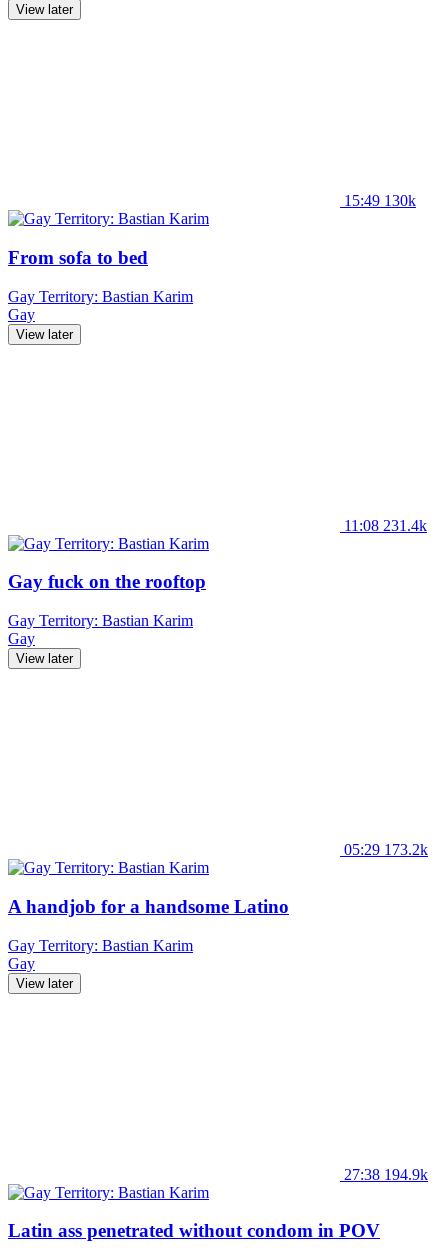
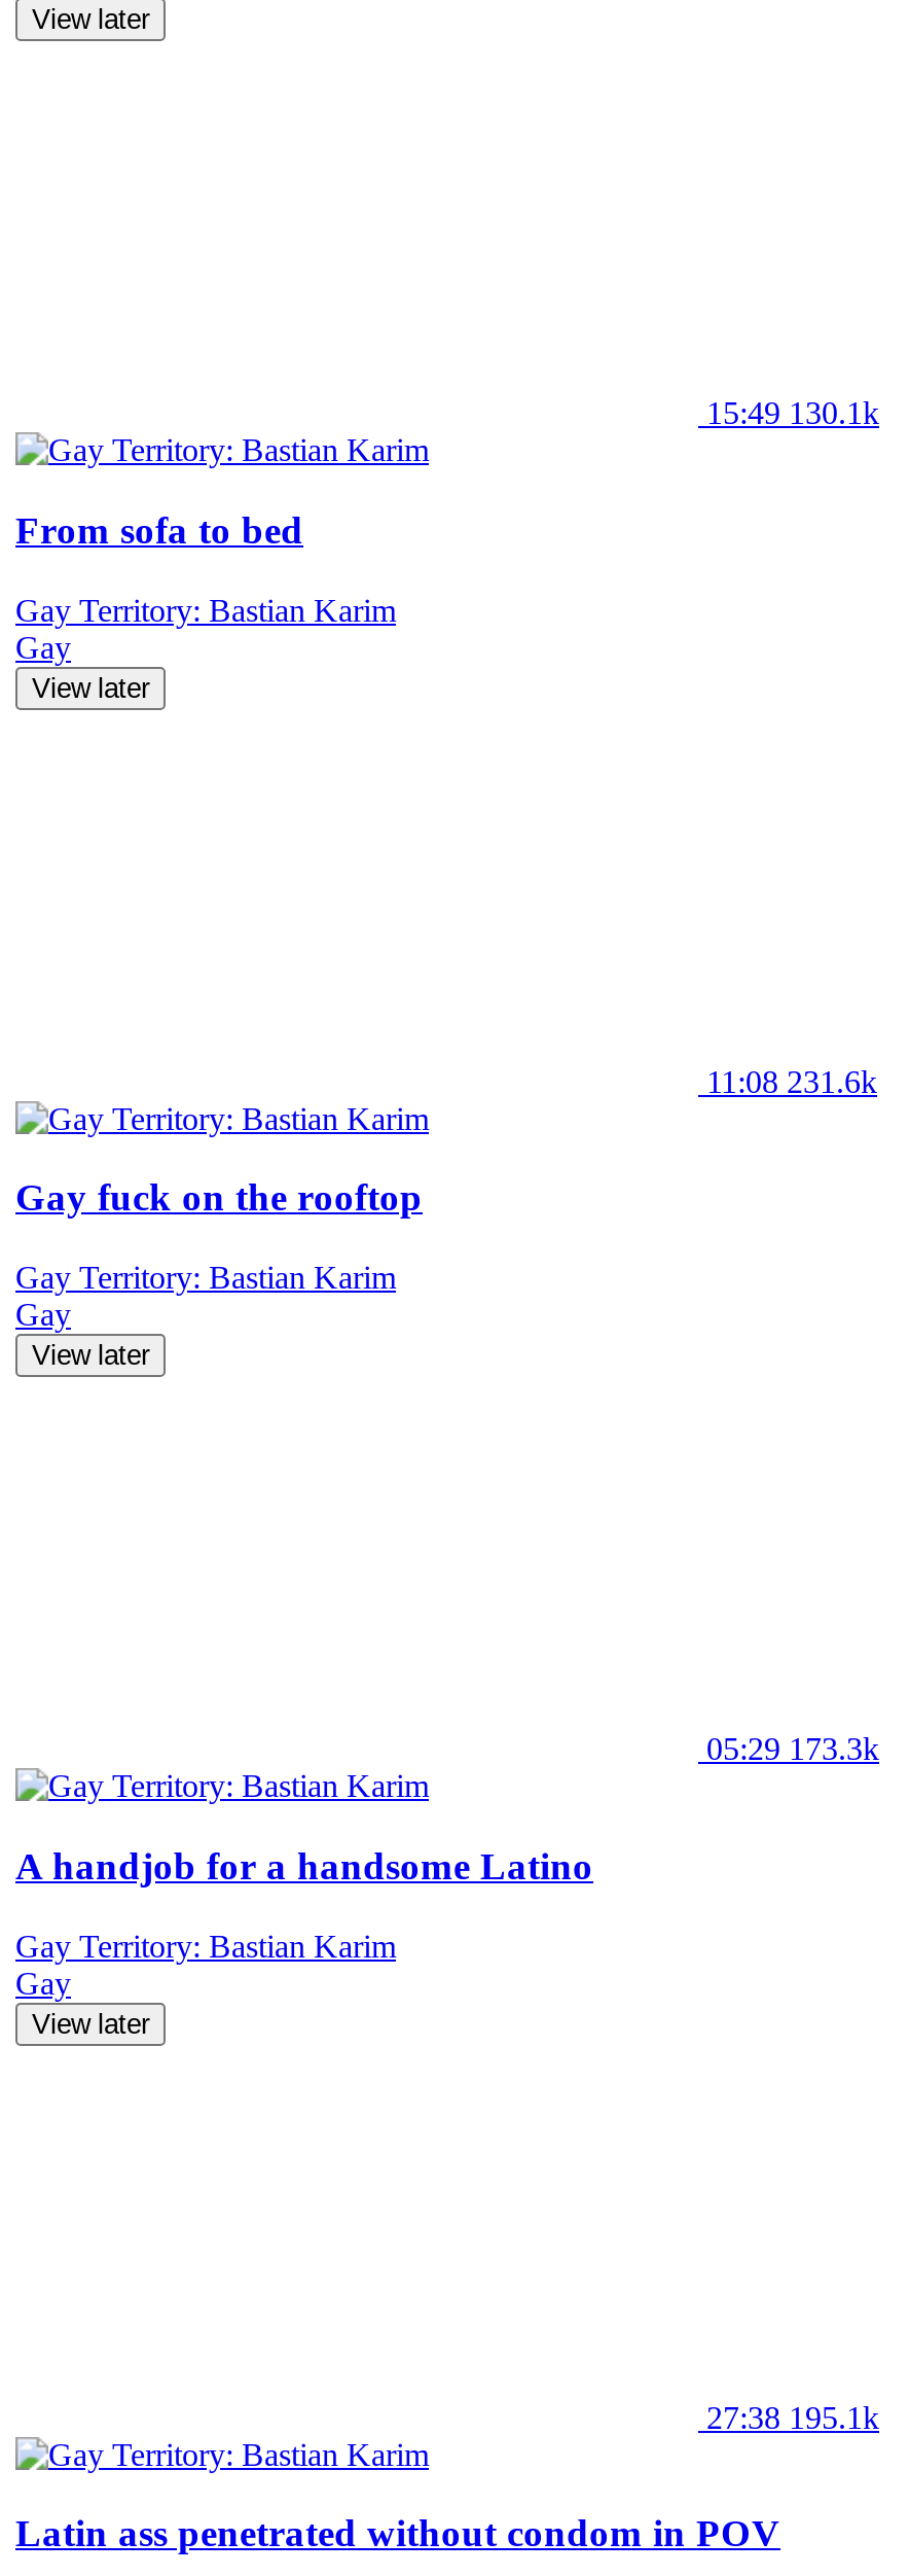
- 15:49 130k
+ 15:49 130.1k

- 11:08 231.4k
+ 11:08 231.6k

- 05:29 173.2k
+ 05:29 173.3k

- 27:38 194.9k
+ 27:38 195.1k
